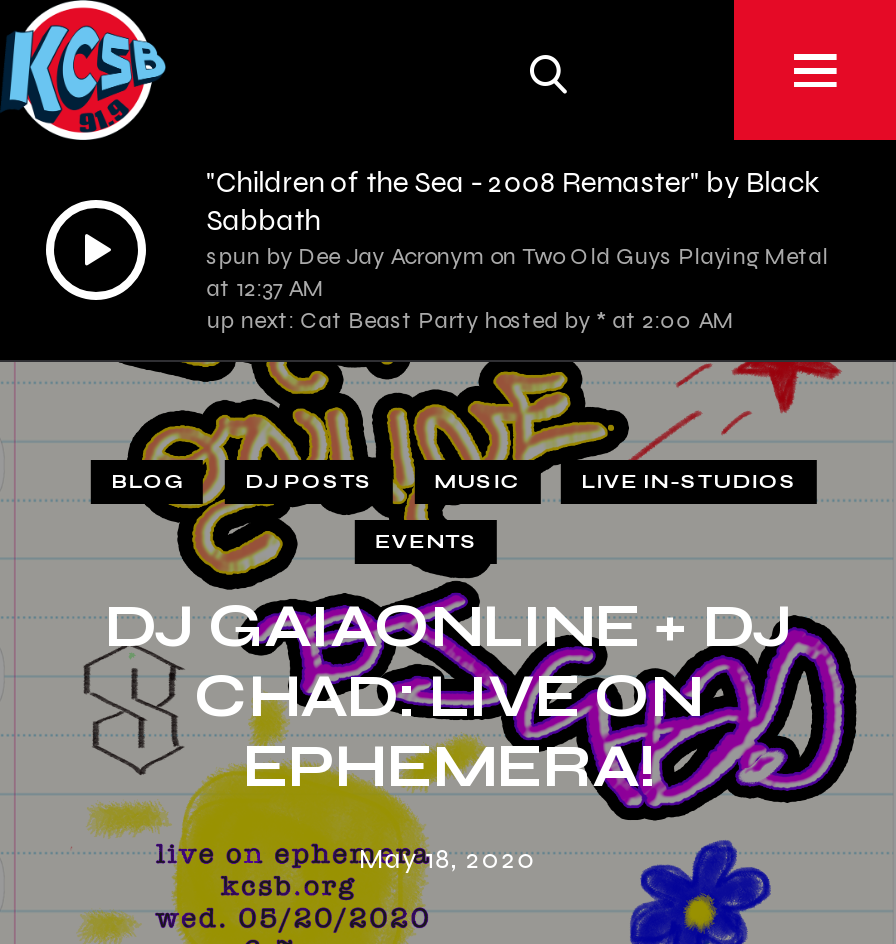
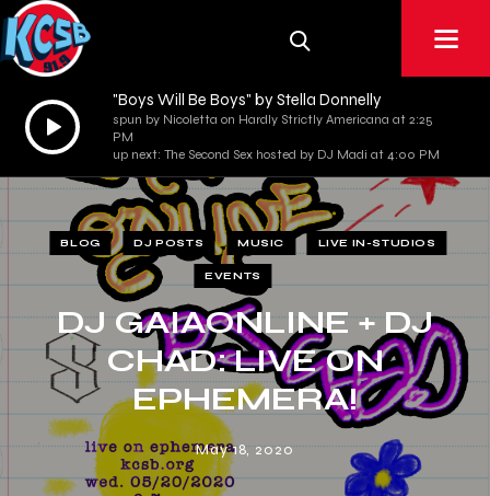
- "Children of the Sea - 2008 Remaster" by Black
- Sabbath
- spun by Dee Jay Acronym on Two Old Guys Playing Metal
- at 12:37 AM
- up next: Cat Beast Party hosted by * at 2:00 AM
+ "Boys Will Be Boys" by Stella Donnelly
+ spun by Nicoletta on Hardly Strictly Americana at 2:25
+ PM
+ up next: The Second Sex hosted by DJ Madi at 4:00 PM
